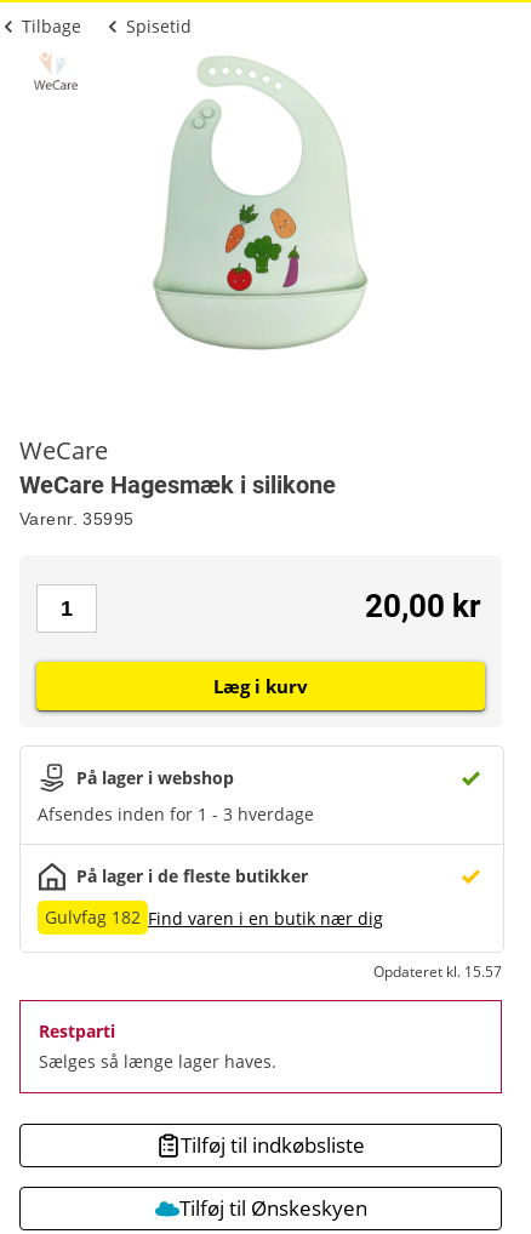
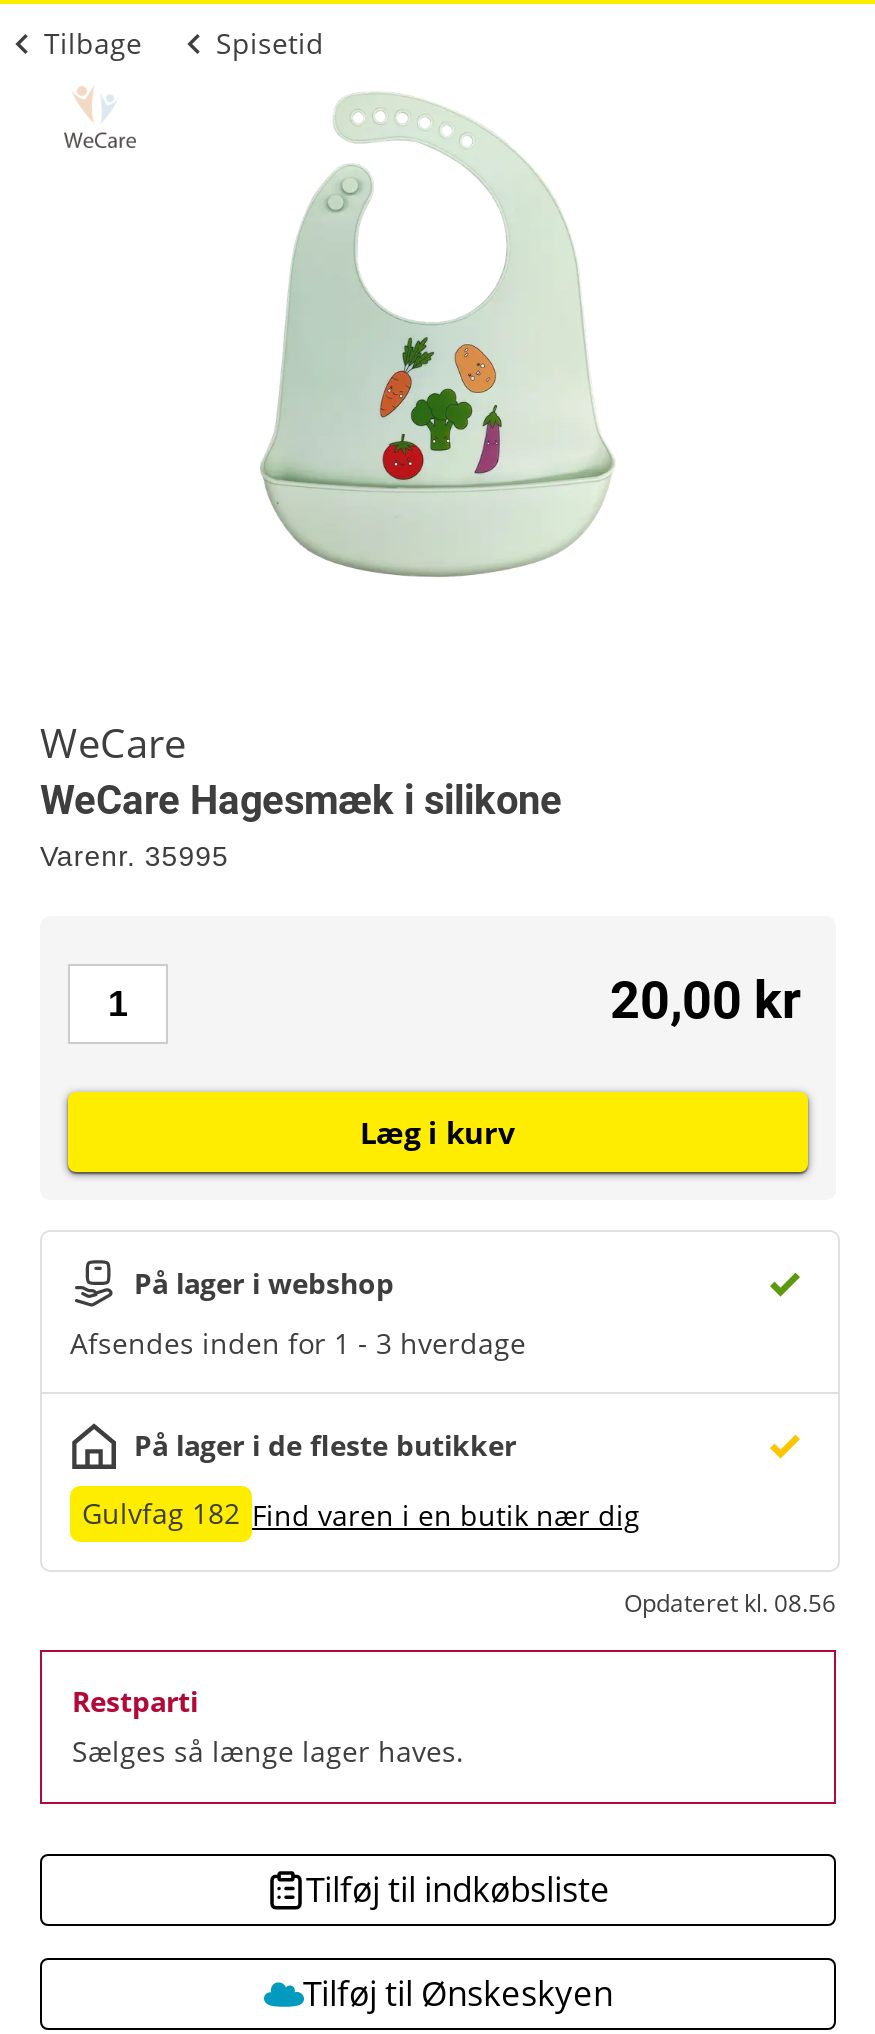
- Opdateret kl. 15.57
+ Opdateret kl. 08.56
